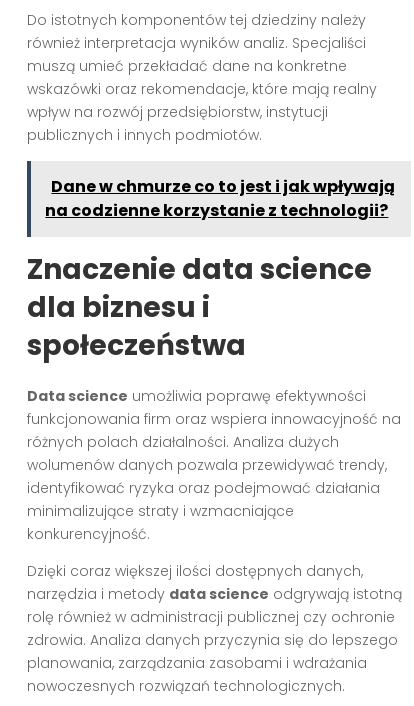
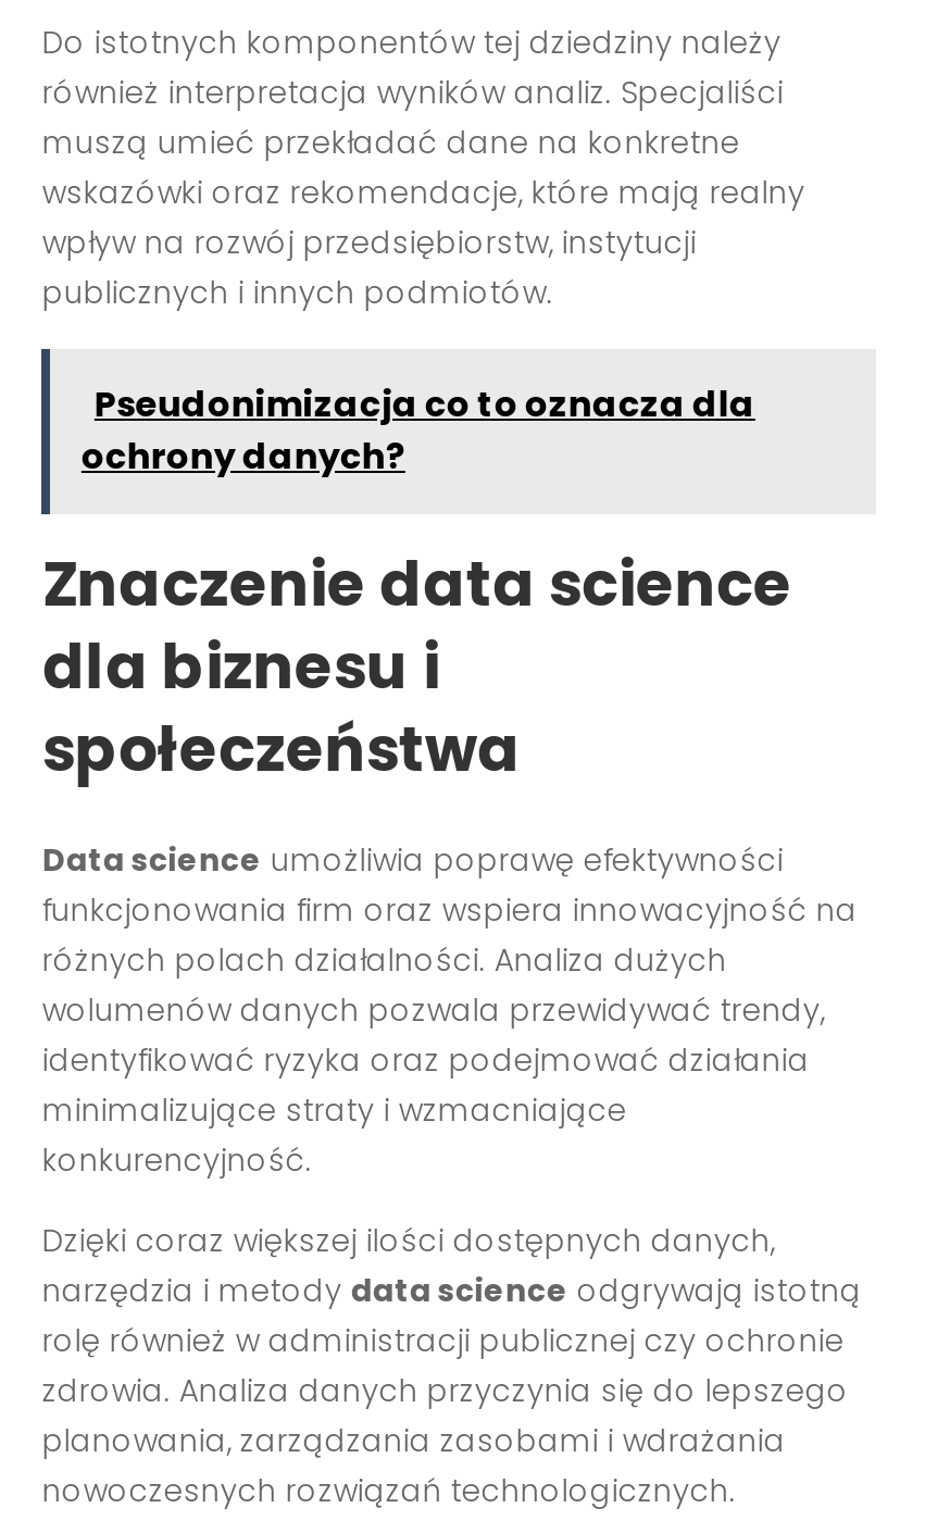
- Dane w chmurze co to jest i jak wpływają
- na codzienne korzystanie z technologii?
+ Pseudonimizacja co to oznacza dla
+ ochrony danych?
